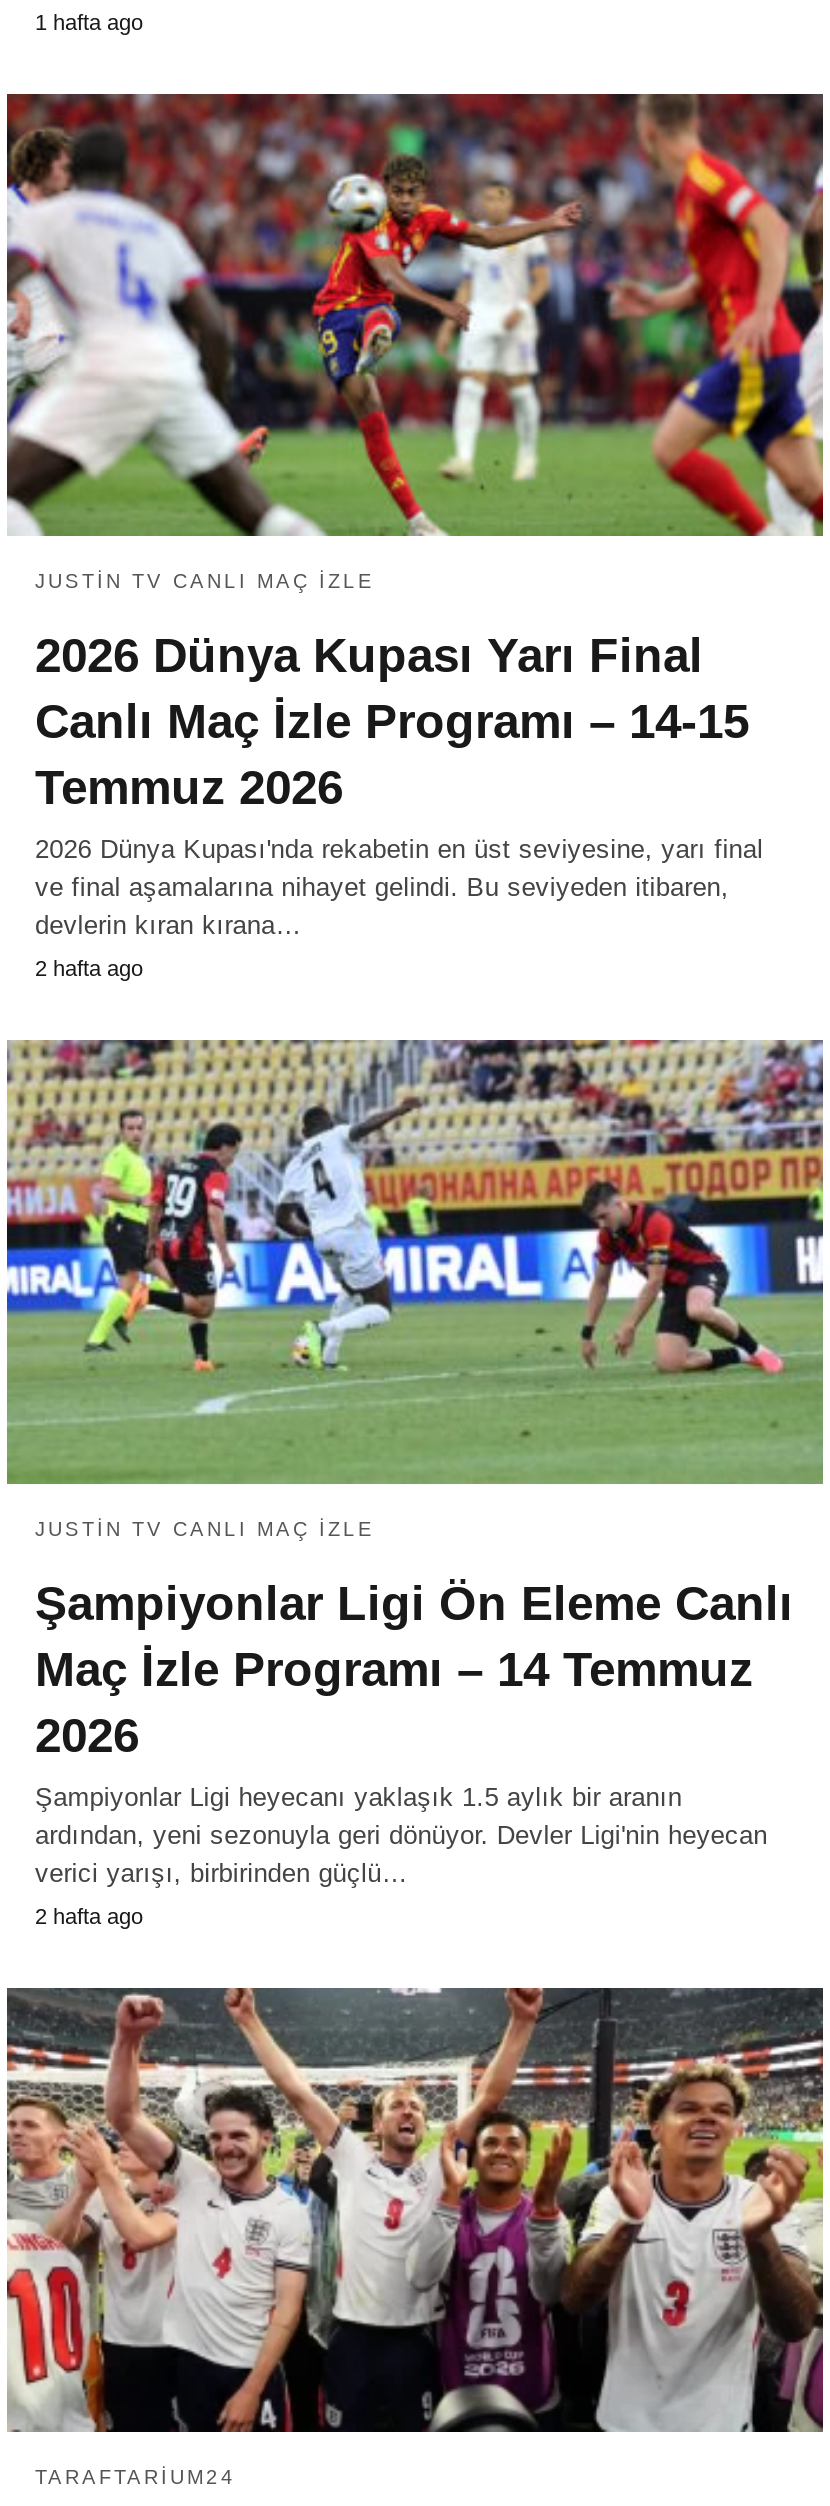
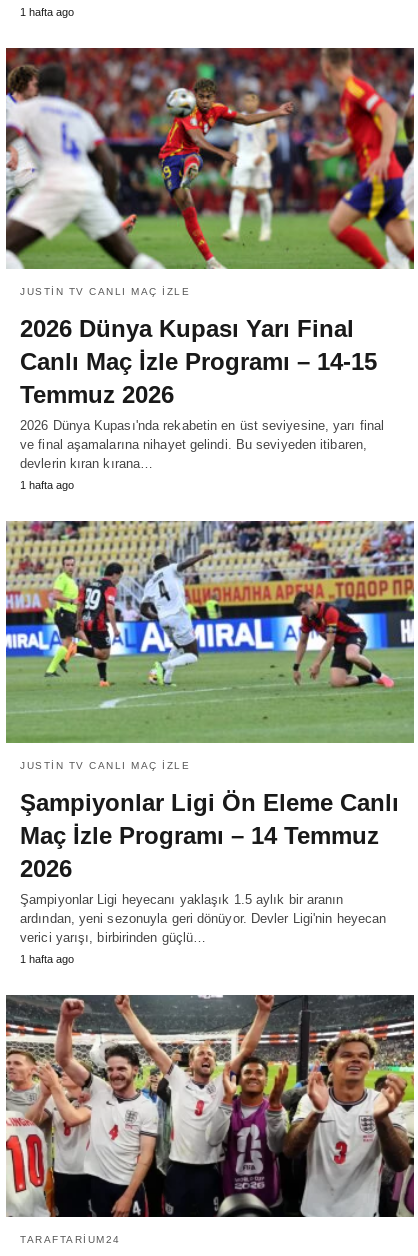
- 2 hafta ago
+ 1 hafta ago

- 2 hafta ago
+ 1 hafta ago
